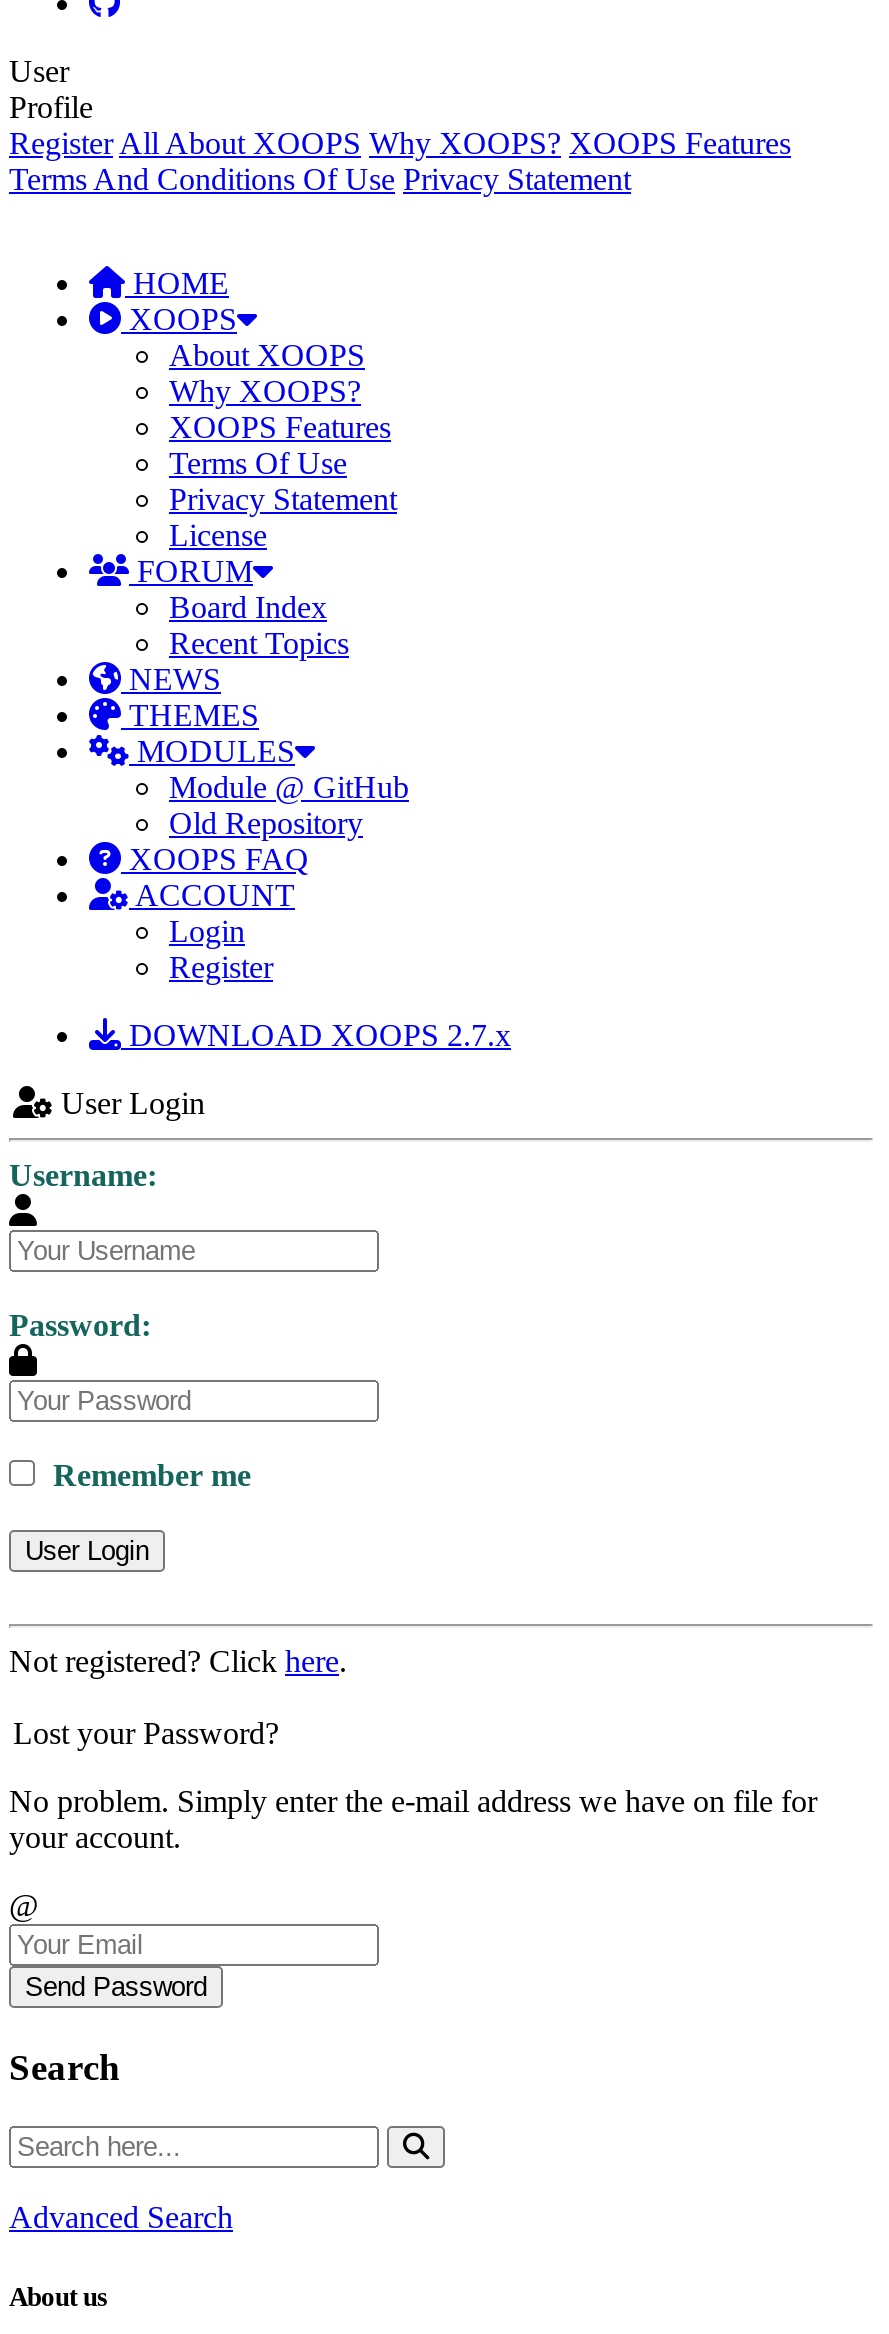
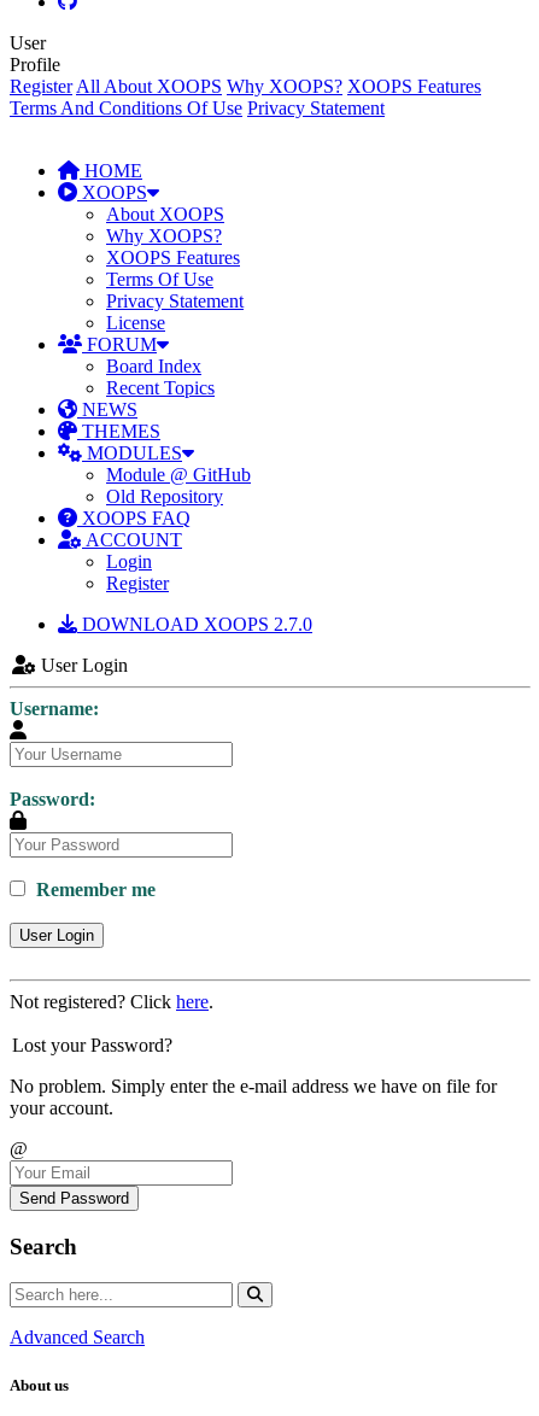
- DOWNLOAD XOOPS 2.7.x
+ DOWNLOAD XOOPS 2.7.0
